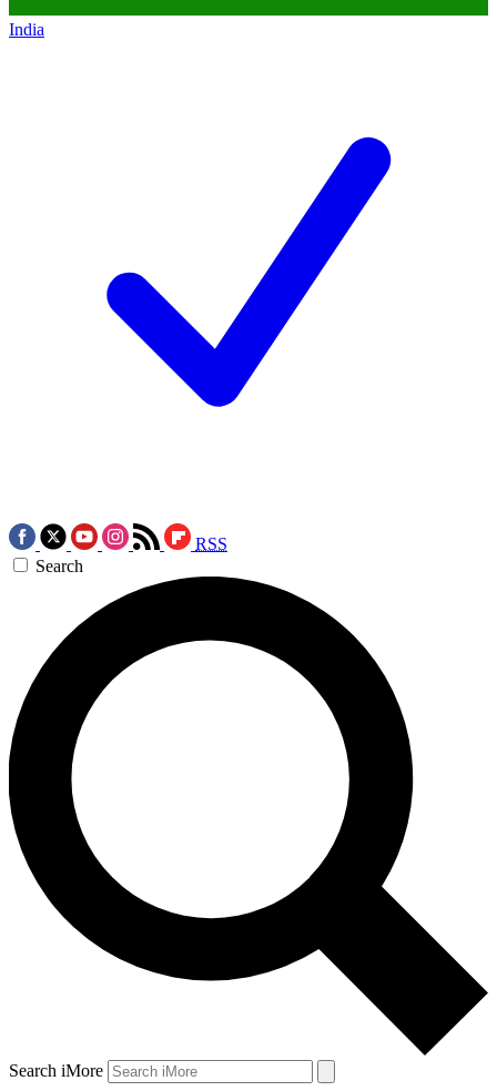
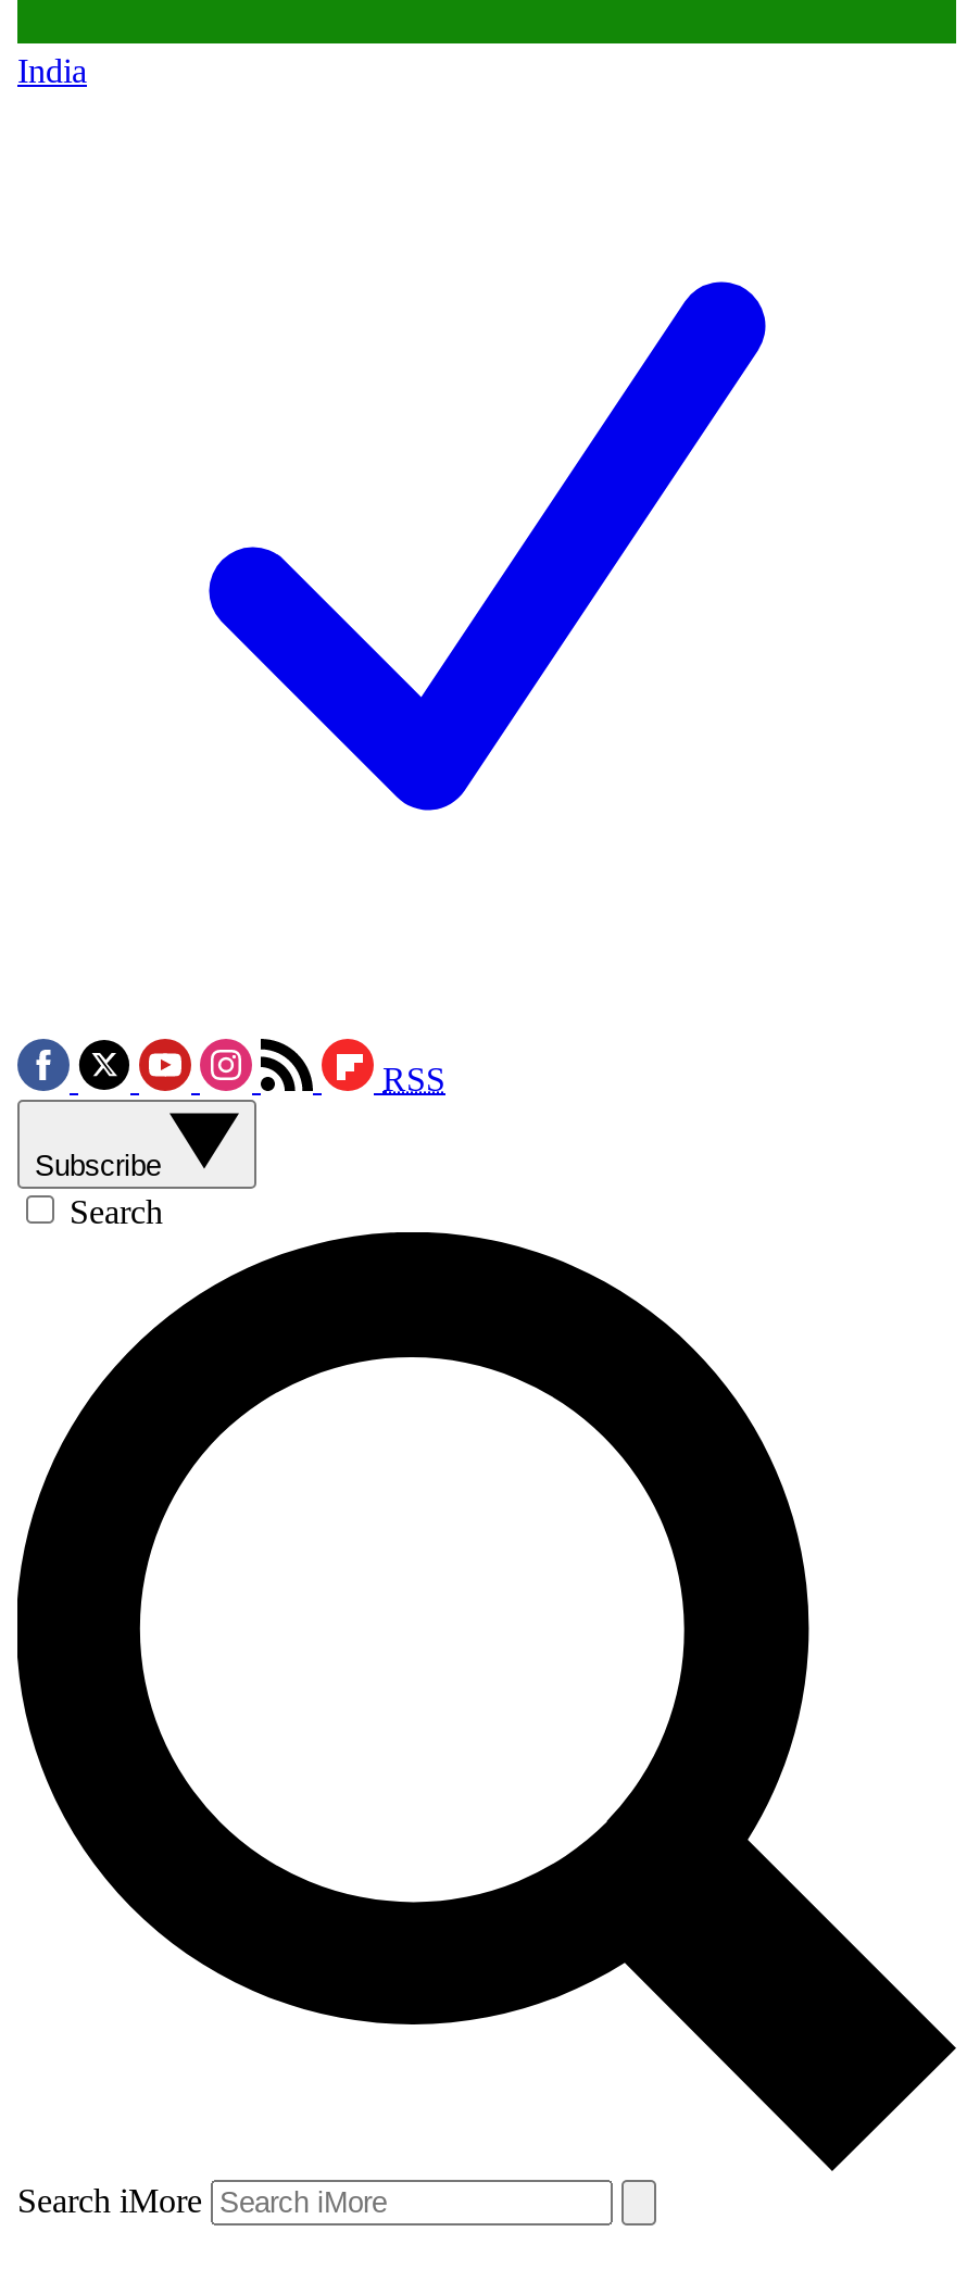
+ Subscribe
